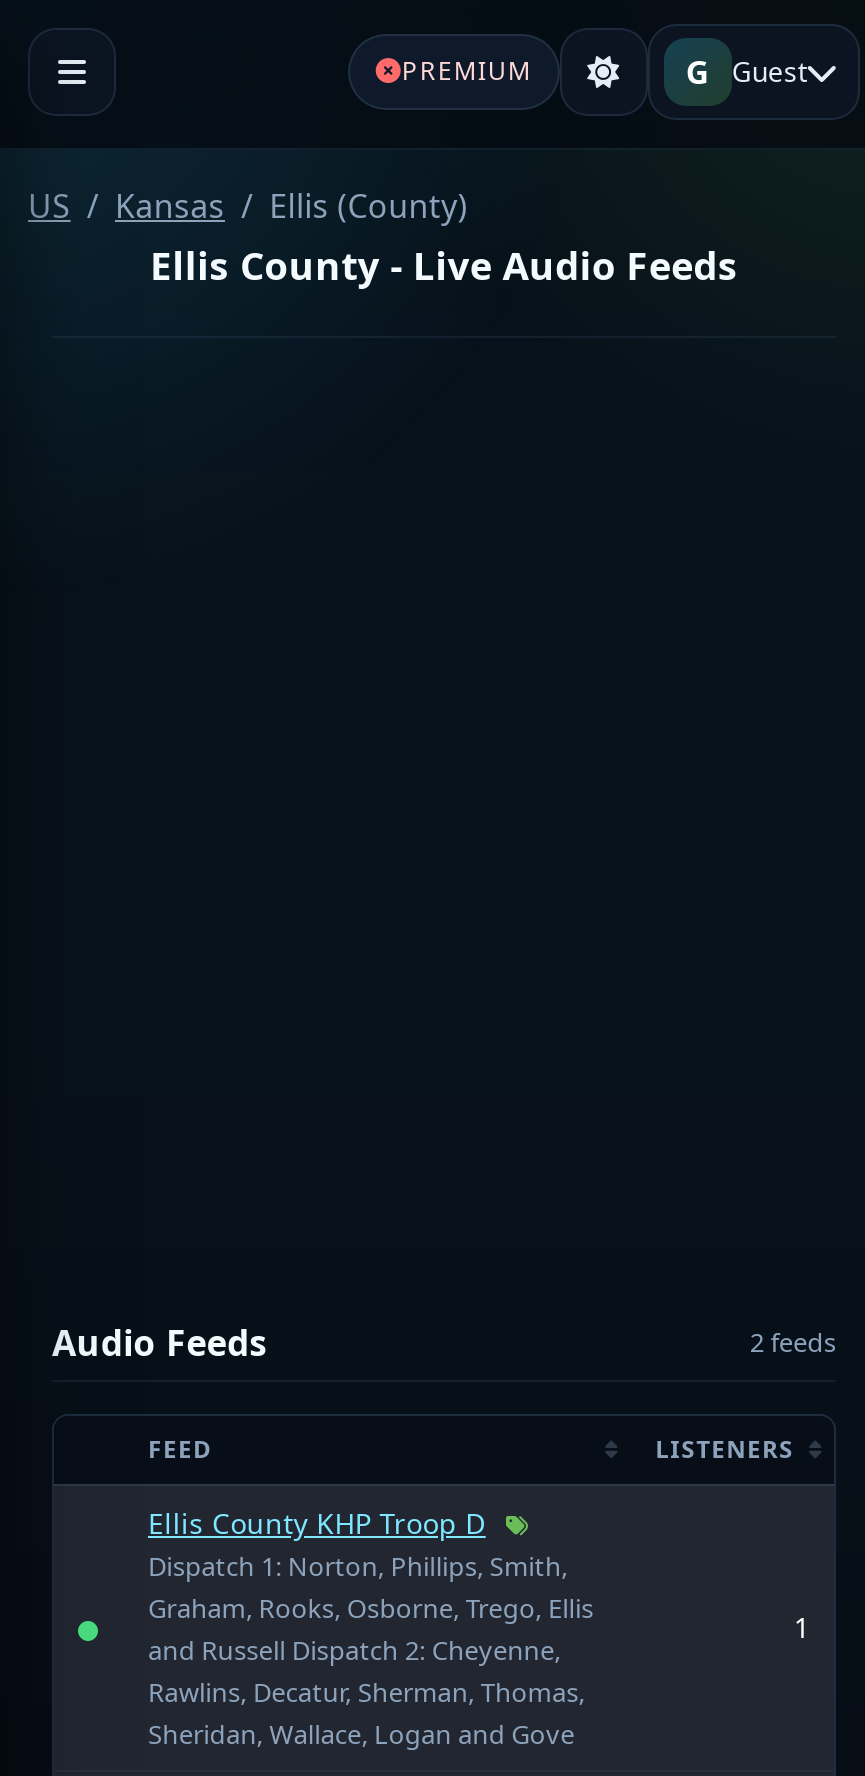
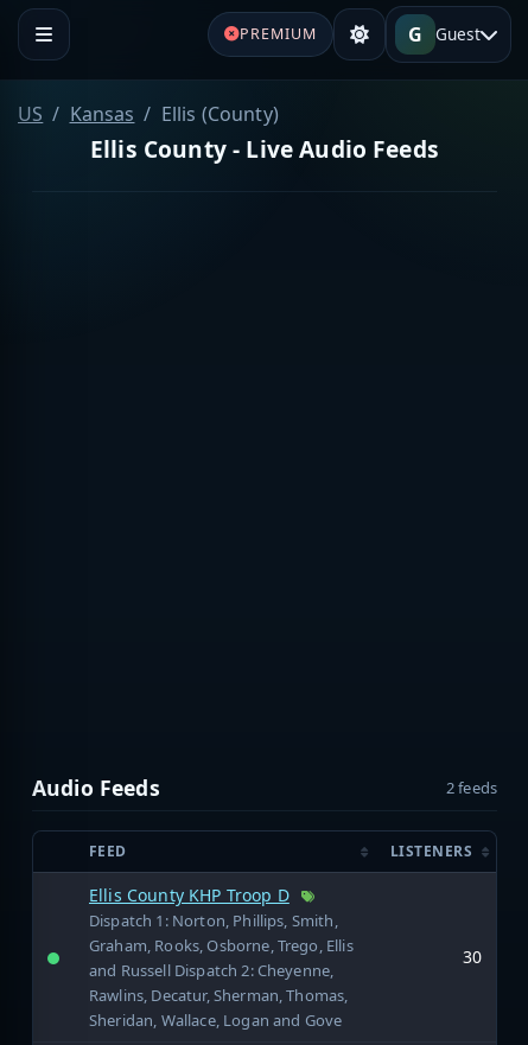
- 1
+ 30
